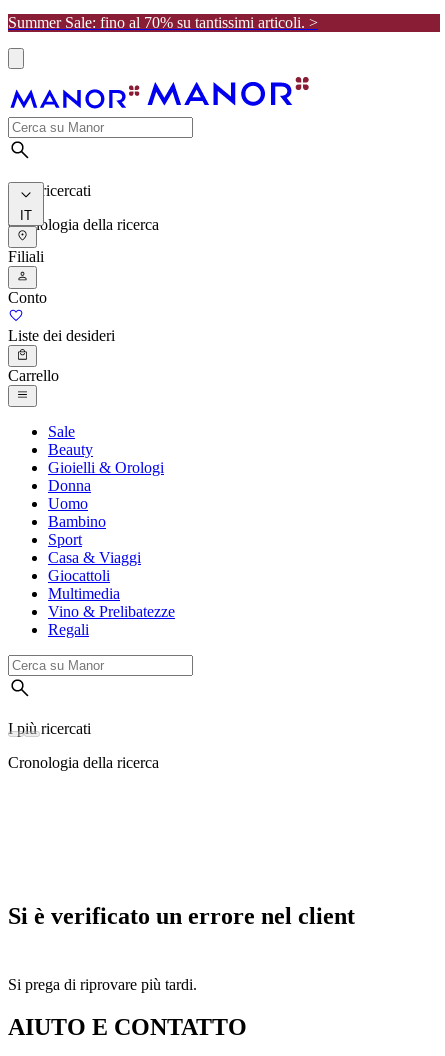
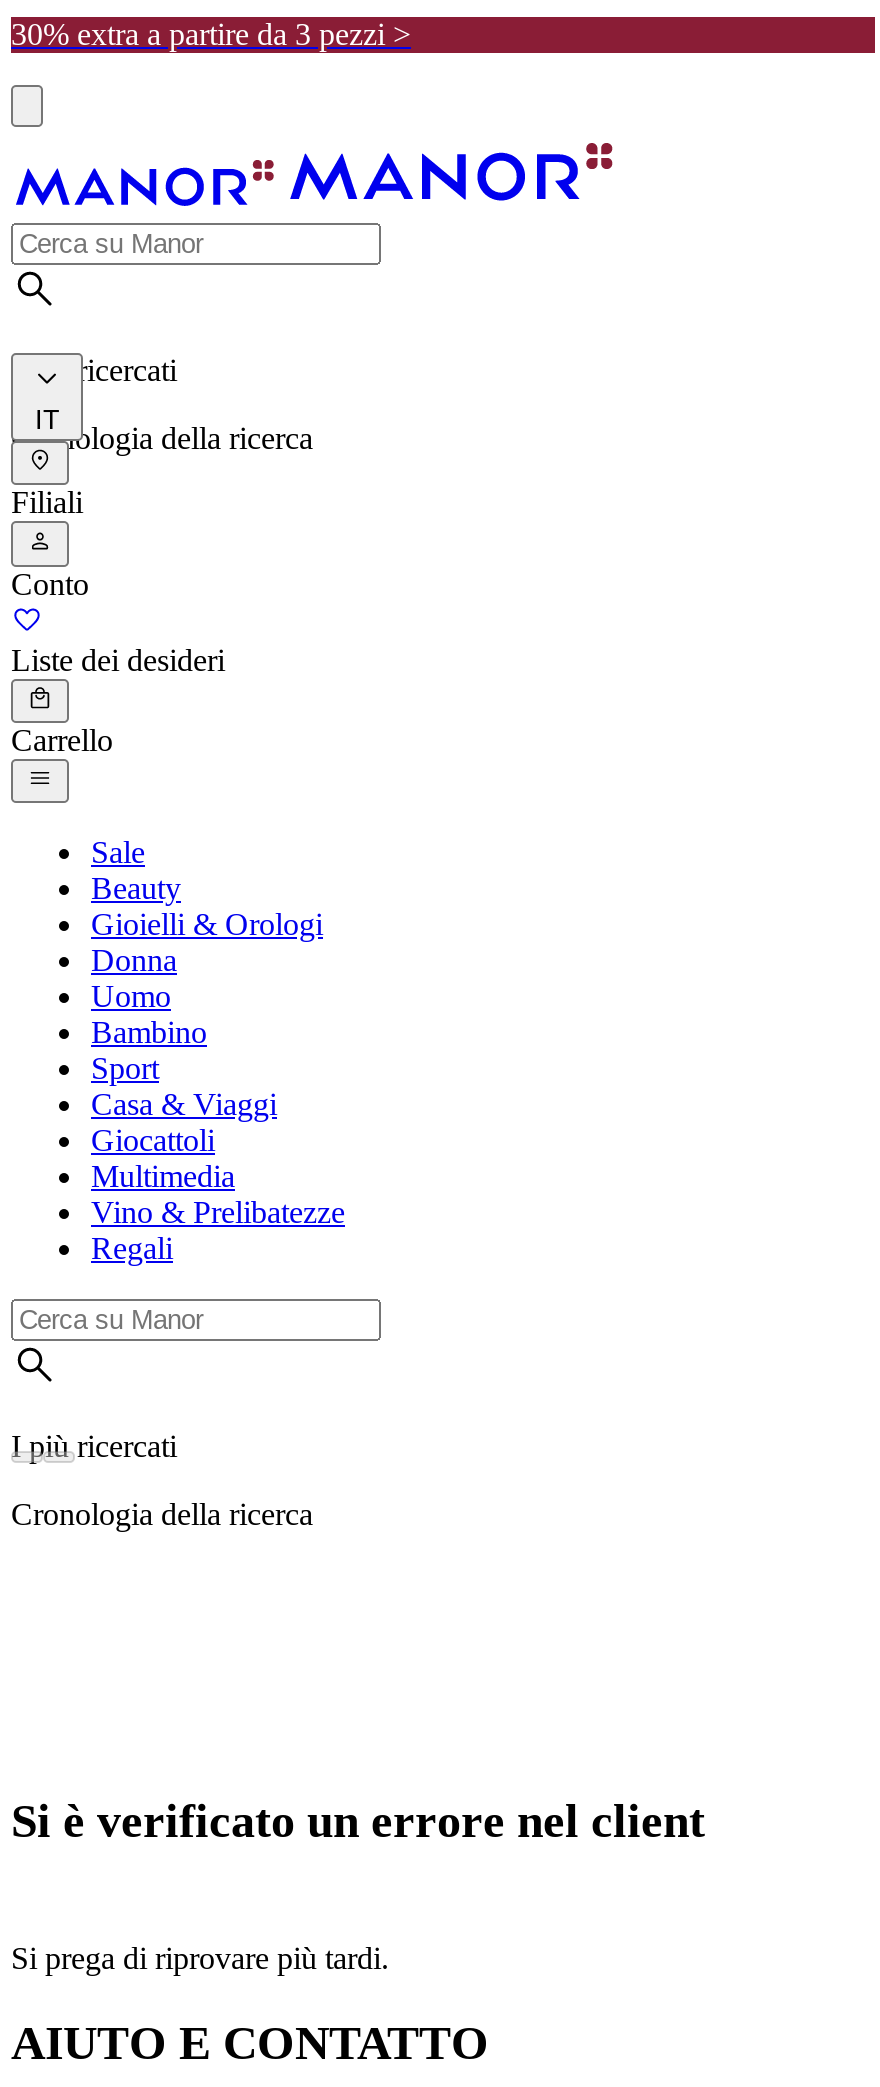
- Summer Sale: fino al 70% su tantissimi articoli. >
+ 30% extra a partire da 3 pezzi >
